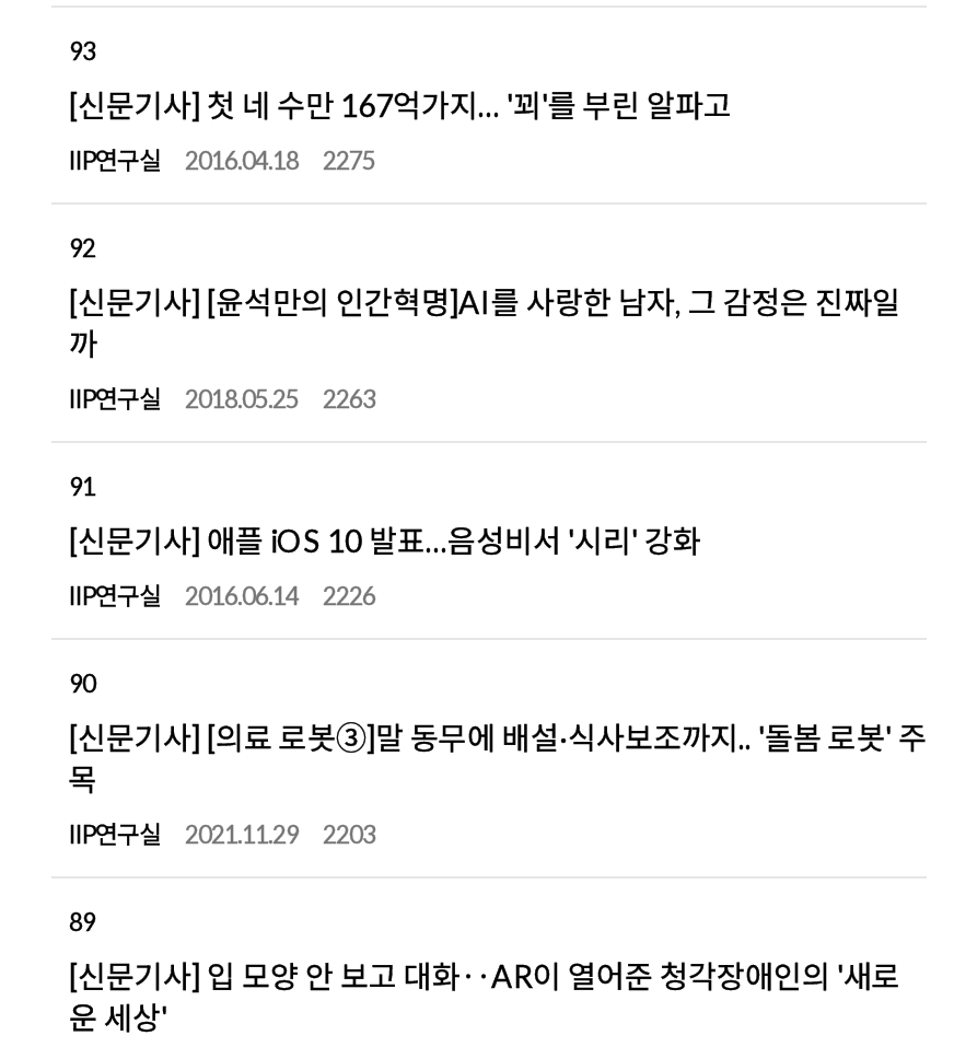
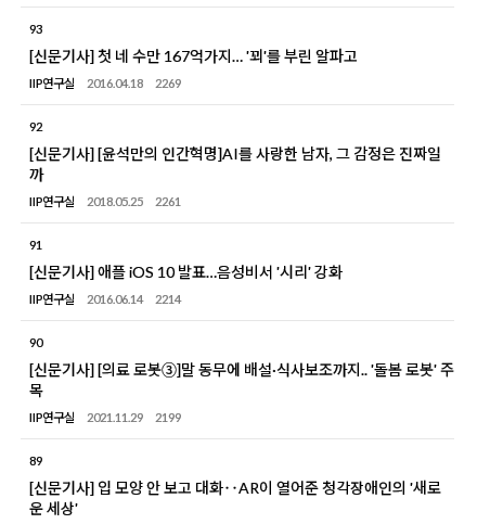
- 2275
+ 2269

- 2263
+ 2261

- 2226
+ 2214

- 2203
+ 2199
